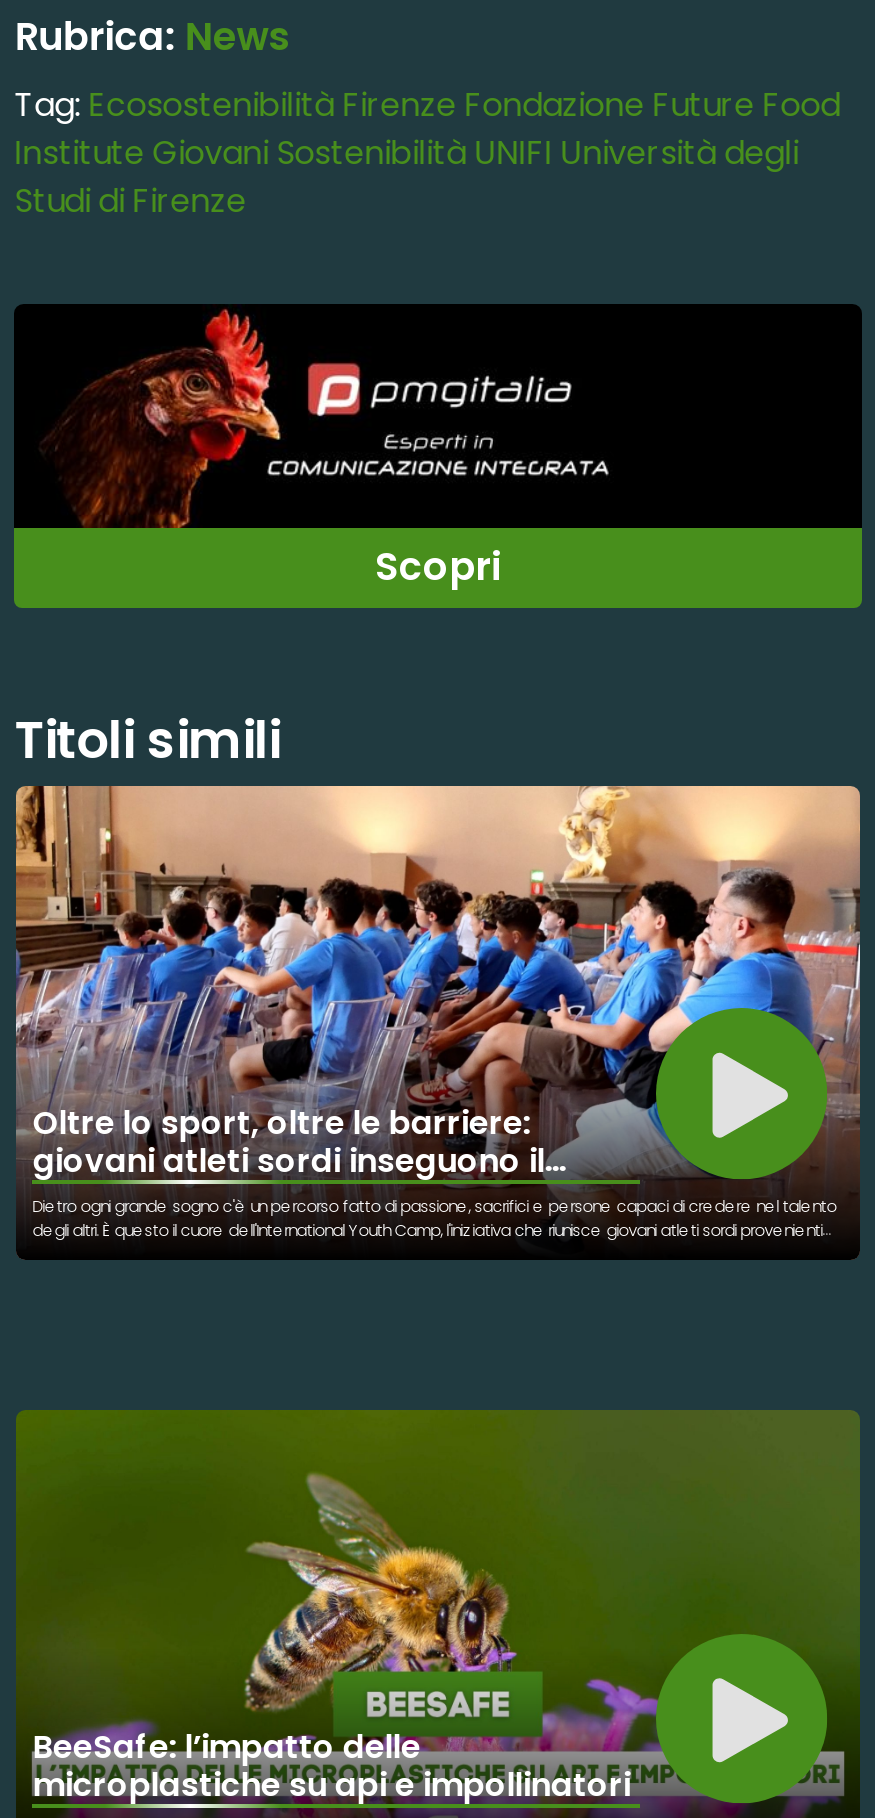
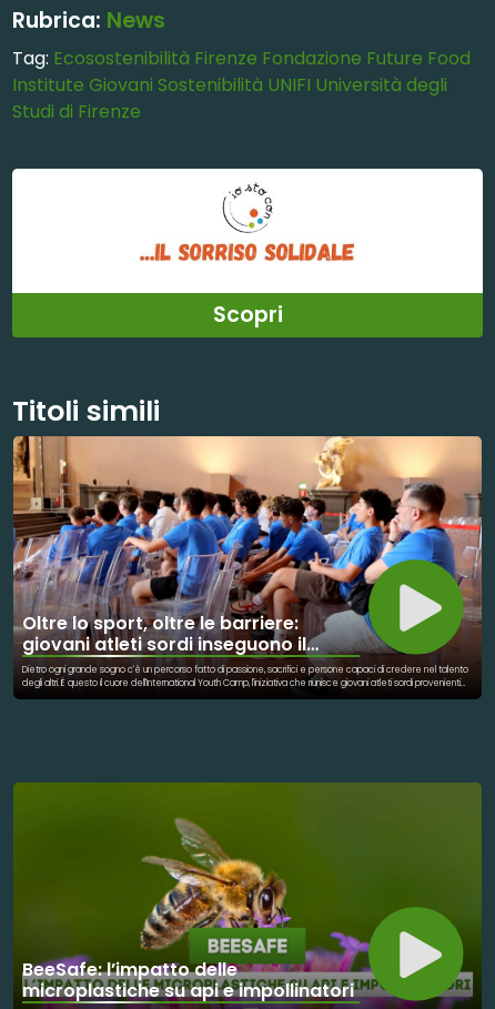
- [image]
+ [image]
